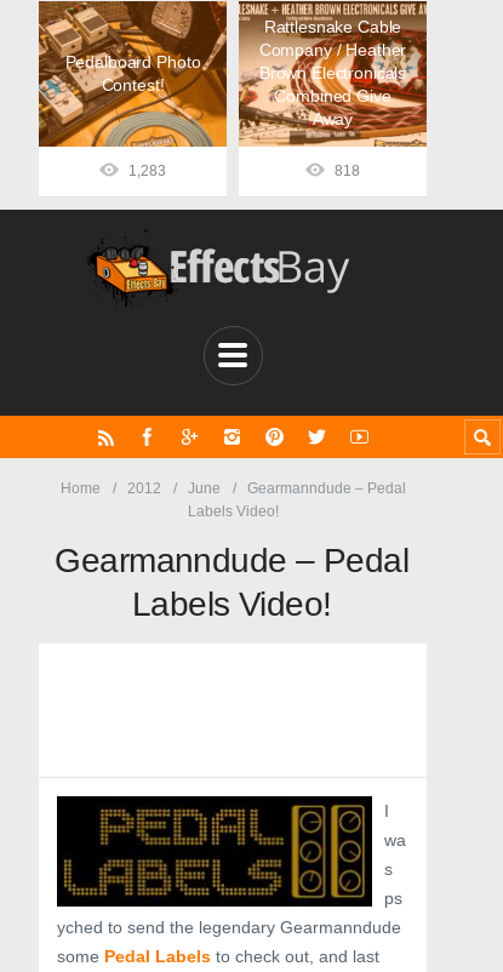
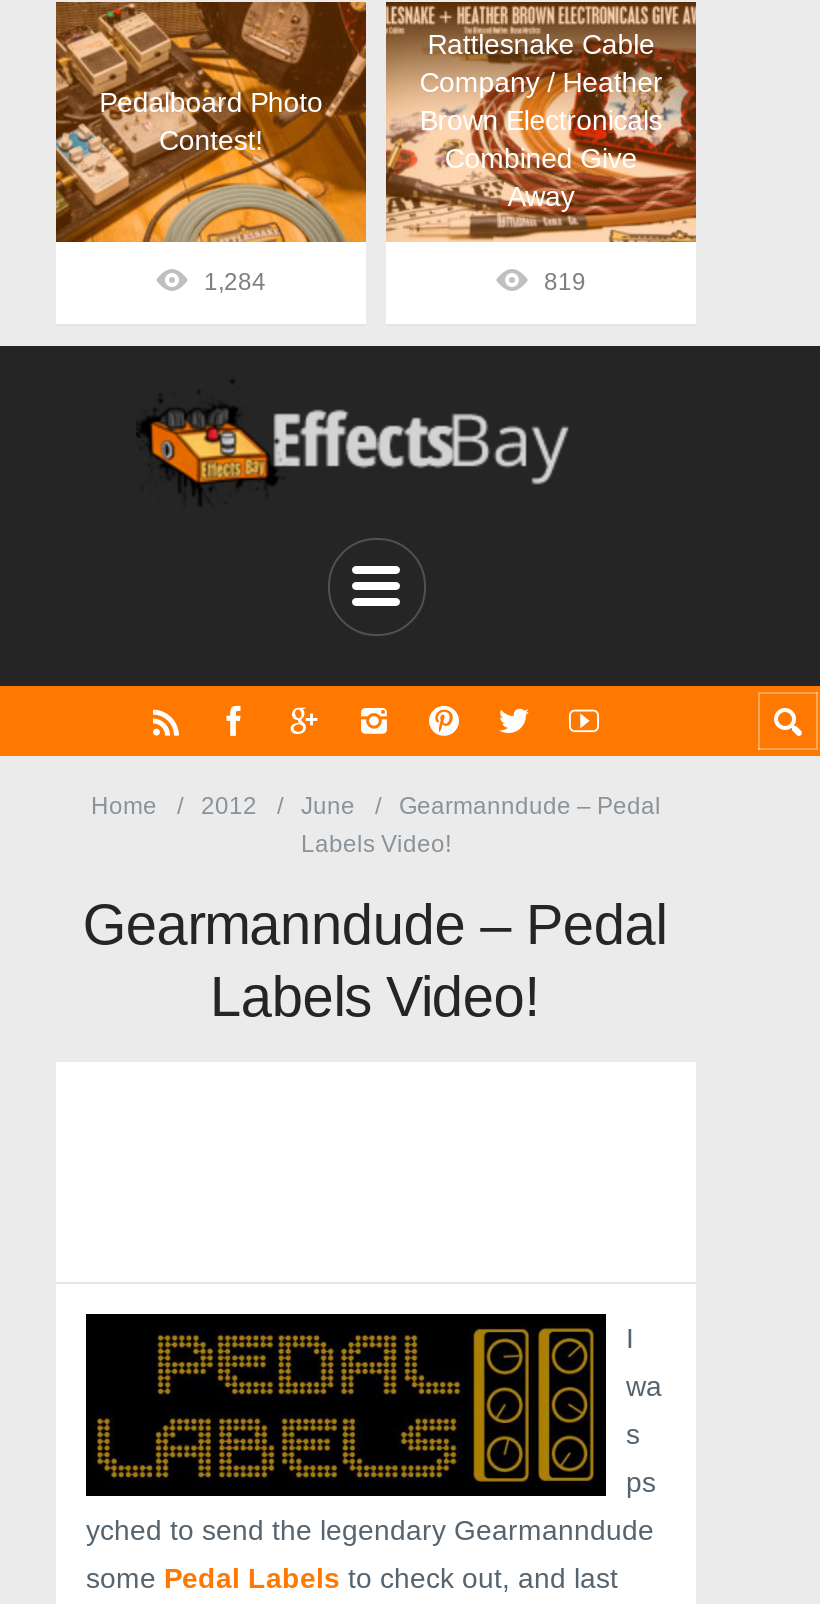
- 1,283
+ 1,284

- 818
+ 819
